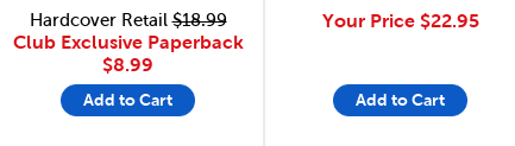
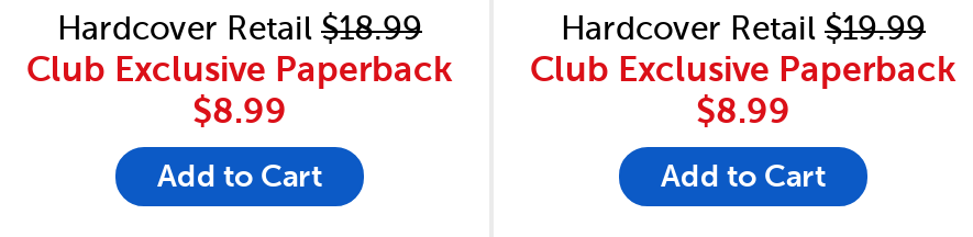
- Your Price $22.95
+ Hardcover Retail $19.99
+ Club Exclusive Paperback
+ $8.99
